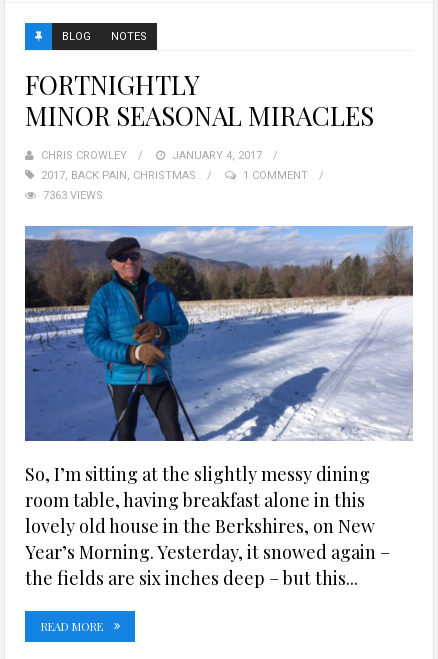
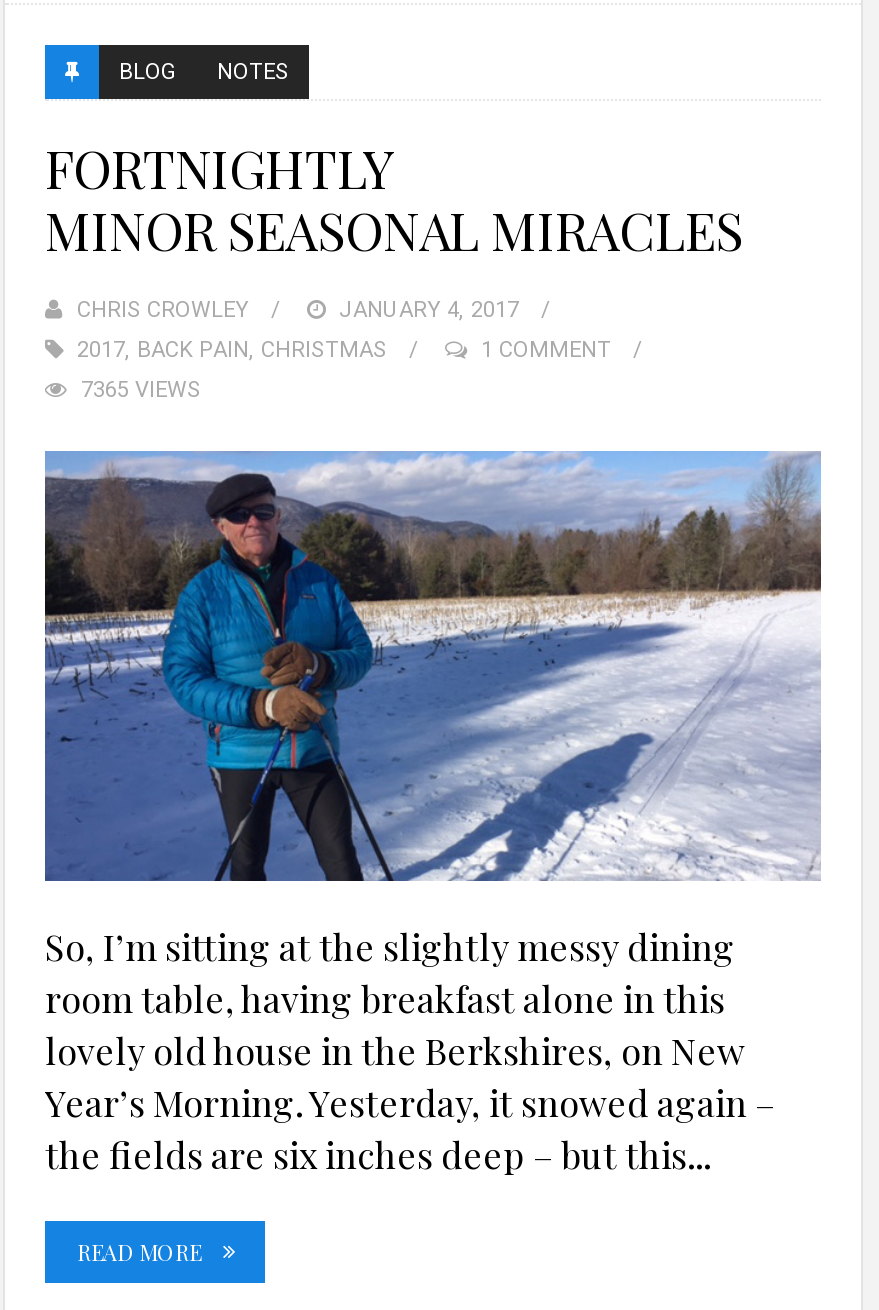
- 7363 VIEWS
+ 7365 VIEWS
